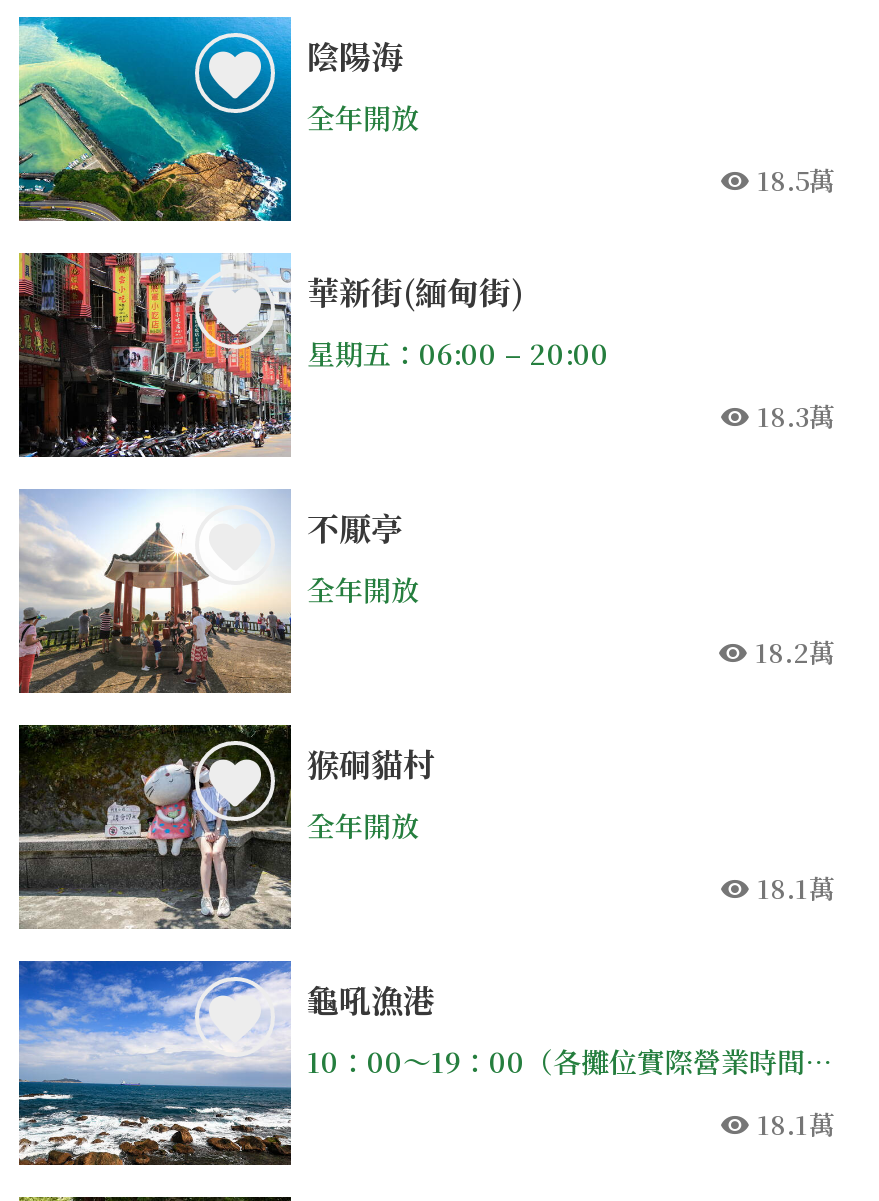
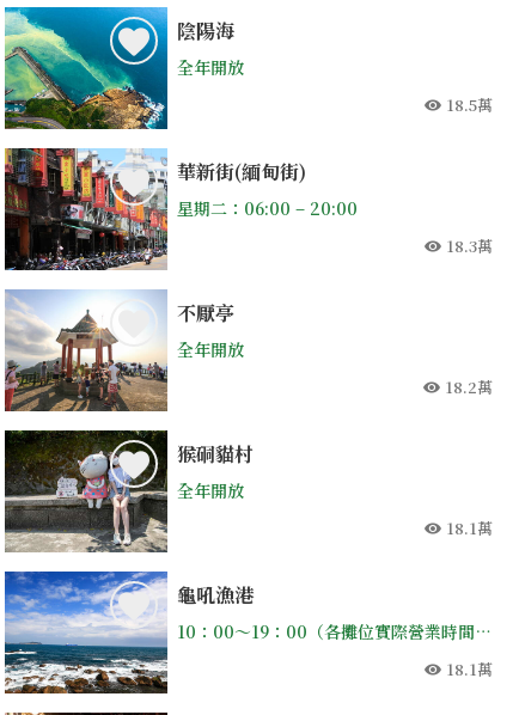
- 星期五：06:00 – 20:00
+ 星期二：06:00 – 20:00
